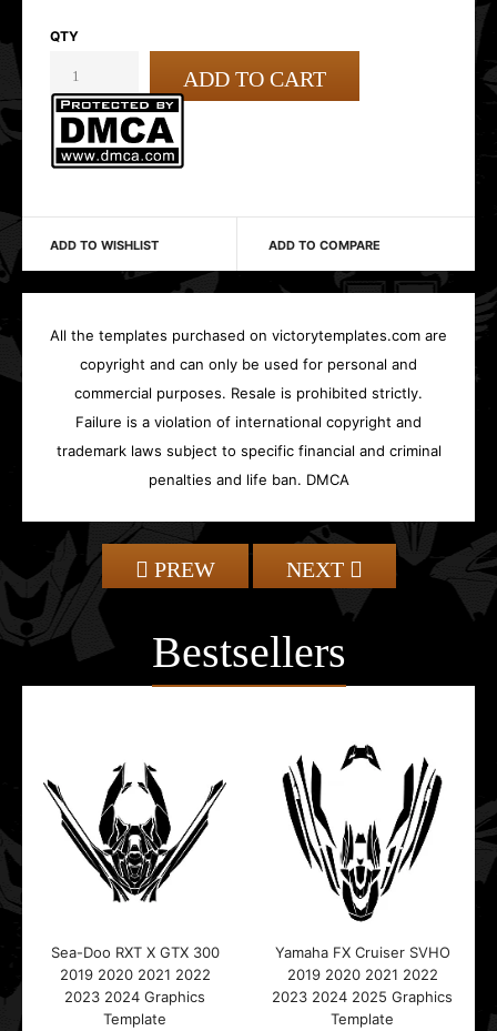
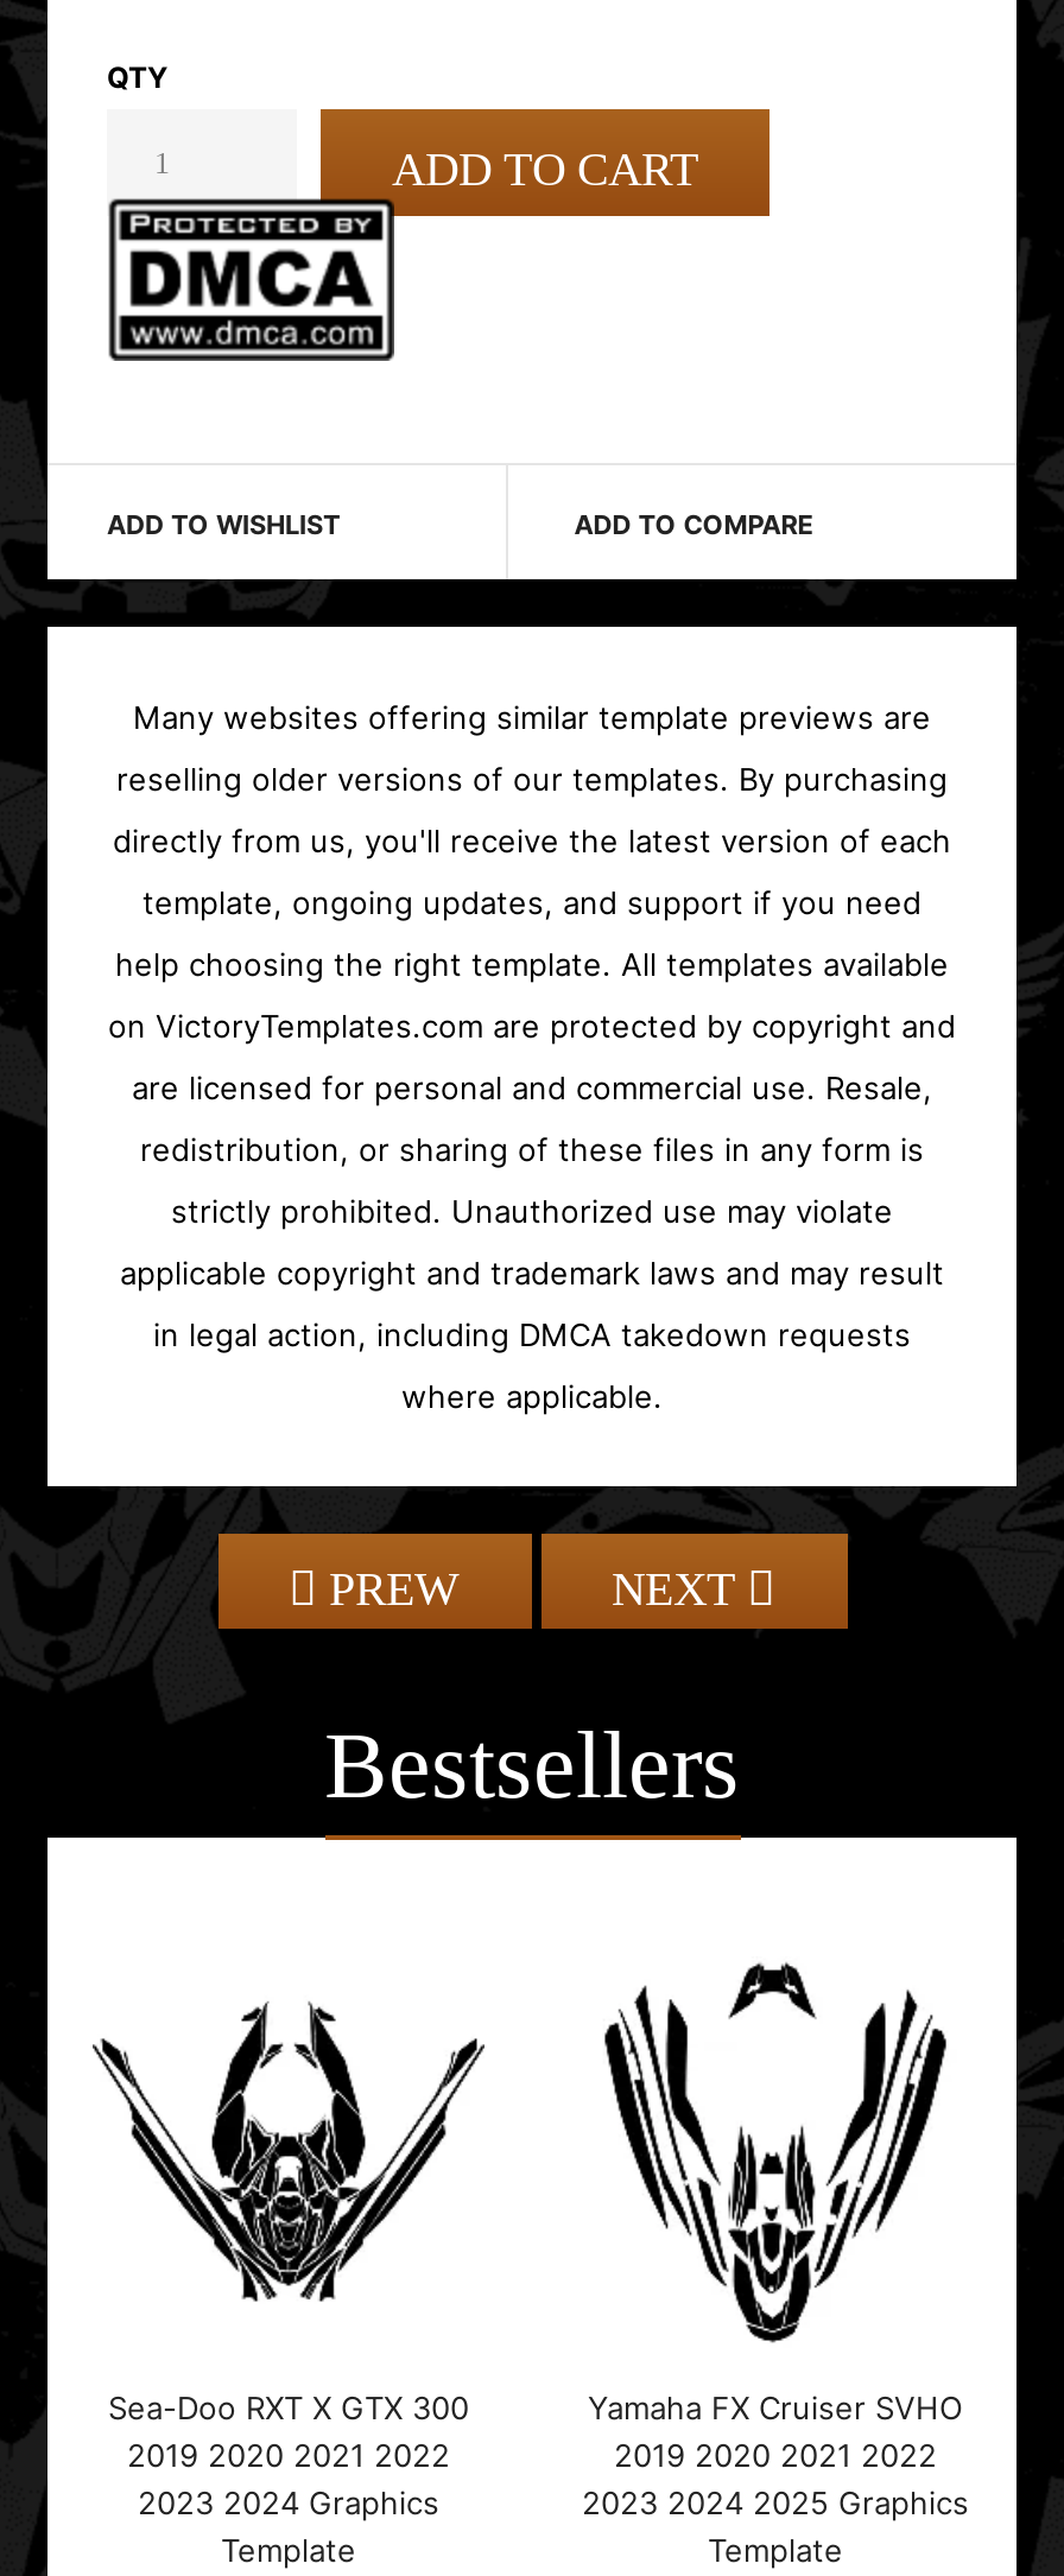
- All the templates purchased on victorytemplates.com are
- copyright and can only be used for personal and
- commercial purposes. Resale is prohibited strictly.
- Failure is a violation of international copyright and
- trademark laws subject to specific financial and criminal
- penalties and life ban. DMCA
+ Many websites offering similar template previews are
+ reselling older versions of our templates. By purchasing
+ directly from us, you'll receive the latest version of each
+ template, ongoing updates, and support if you need
+ help choosing the right template. All templates available
+ on VictoryTemplates.com are protected by copyright and
+ are licensed for personal and commercial use. Resale,
+ redistribution, or sharing of these files in any form is
+ strictly prohibited. Unauthorized use may violate
+ applicable copyright and trademark laws and may result
+ in legal action, including DMCA takedown requests
+ where applicable.
